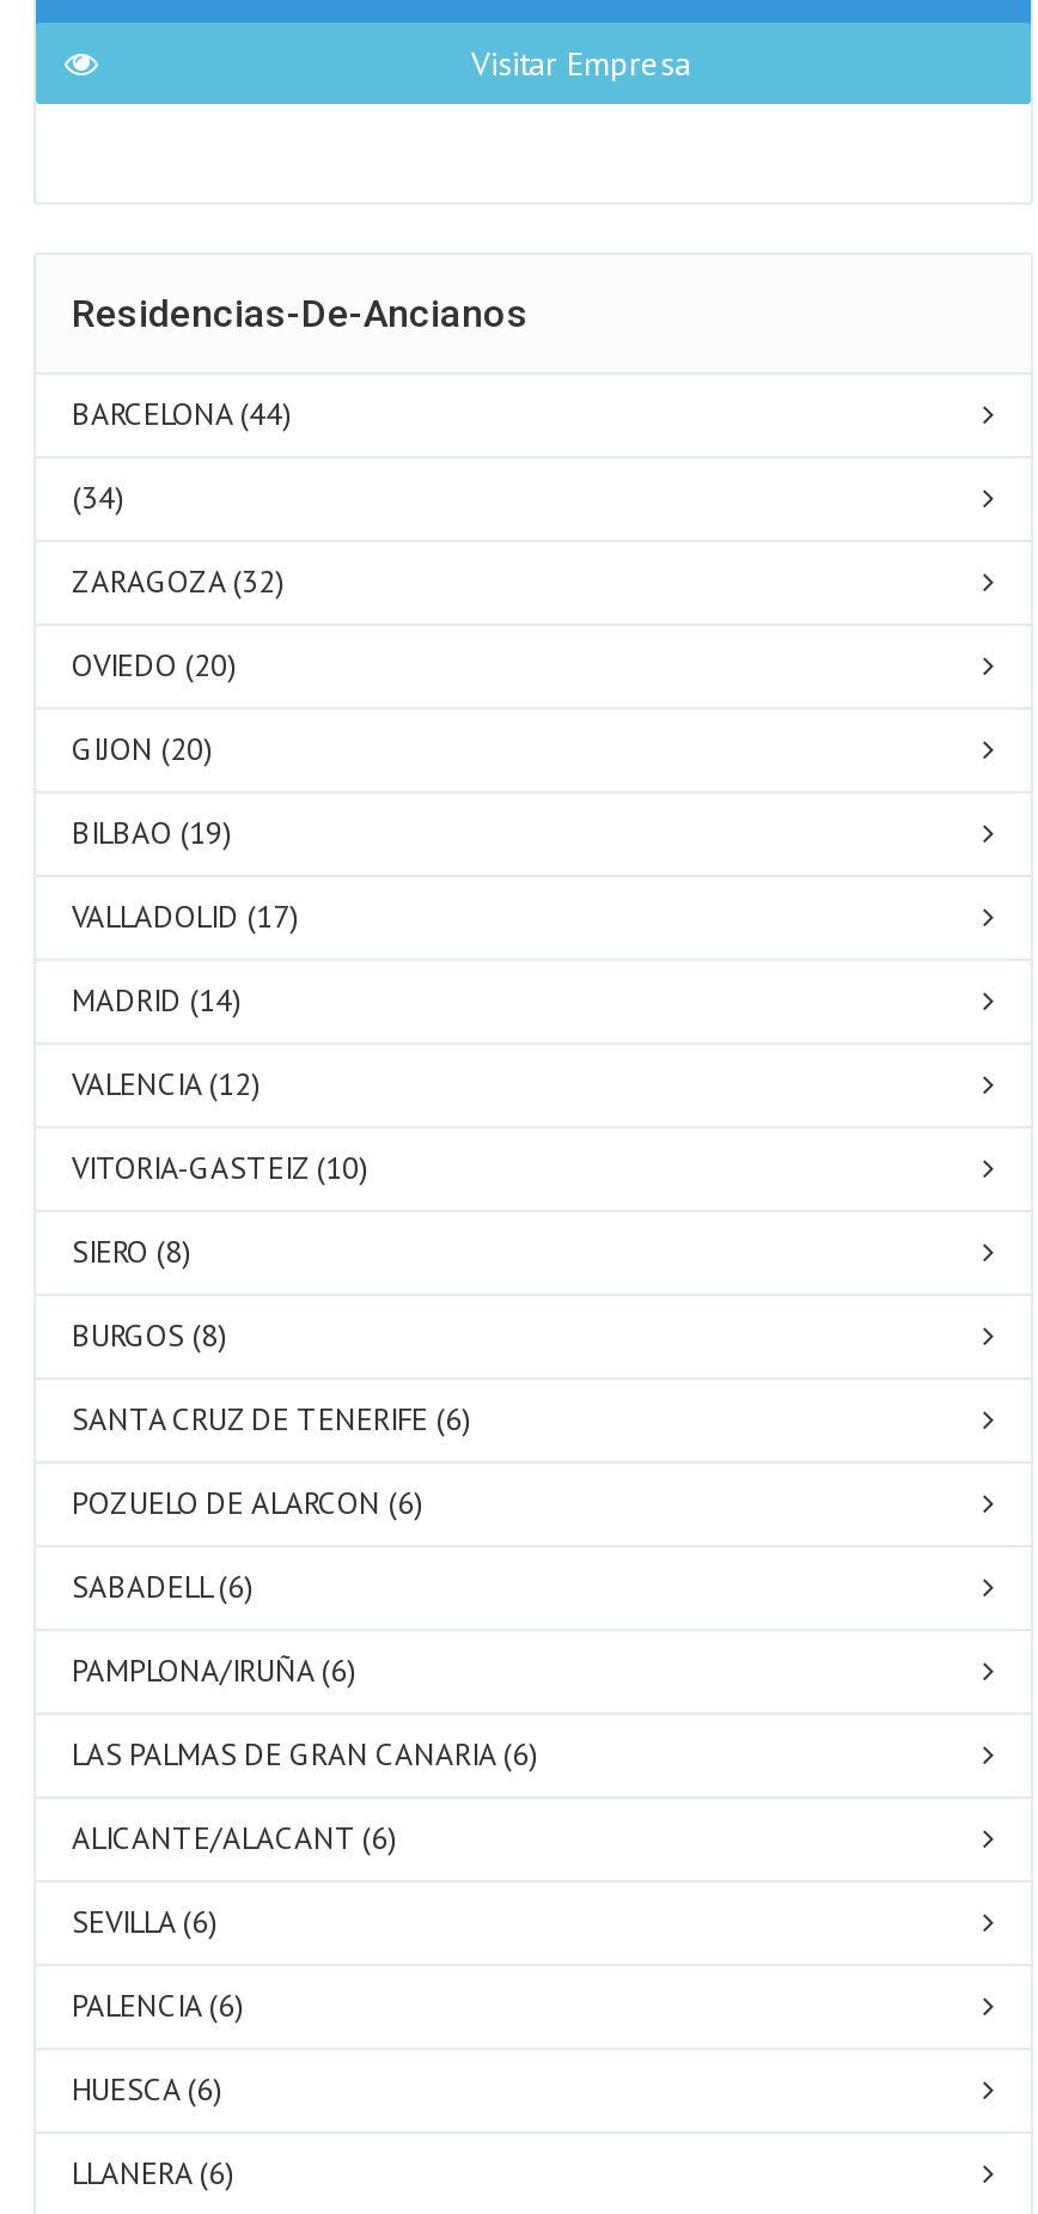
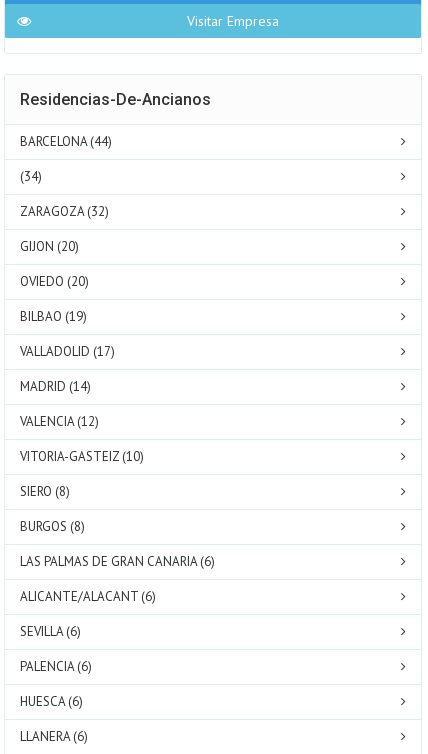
- OVIEDO (20)

+ OVIEDO (20)

- SANTA CRUZ DE TENERIFE (6)
- POZUELO DE ALARCON (6)
- SABADELL (6)
- PAMPLONA/IRUÑA (6)
